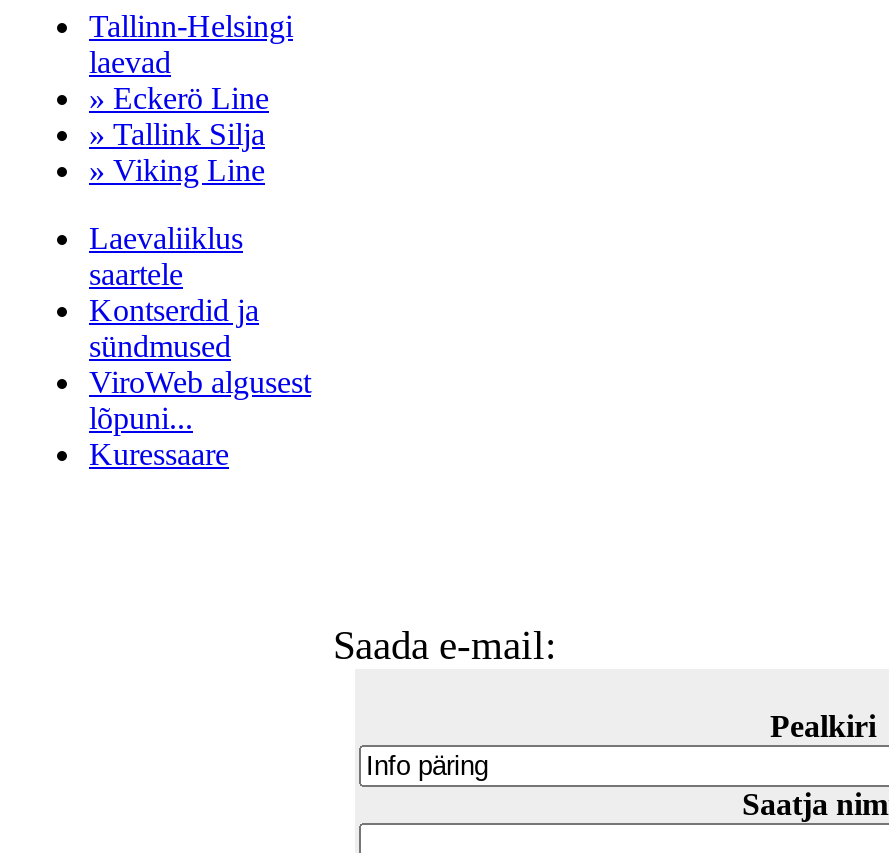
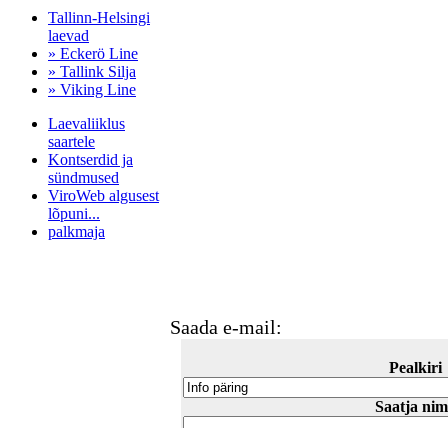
- Kuressaare
+ palkmaja
